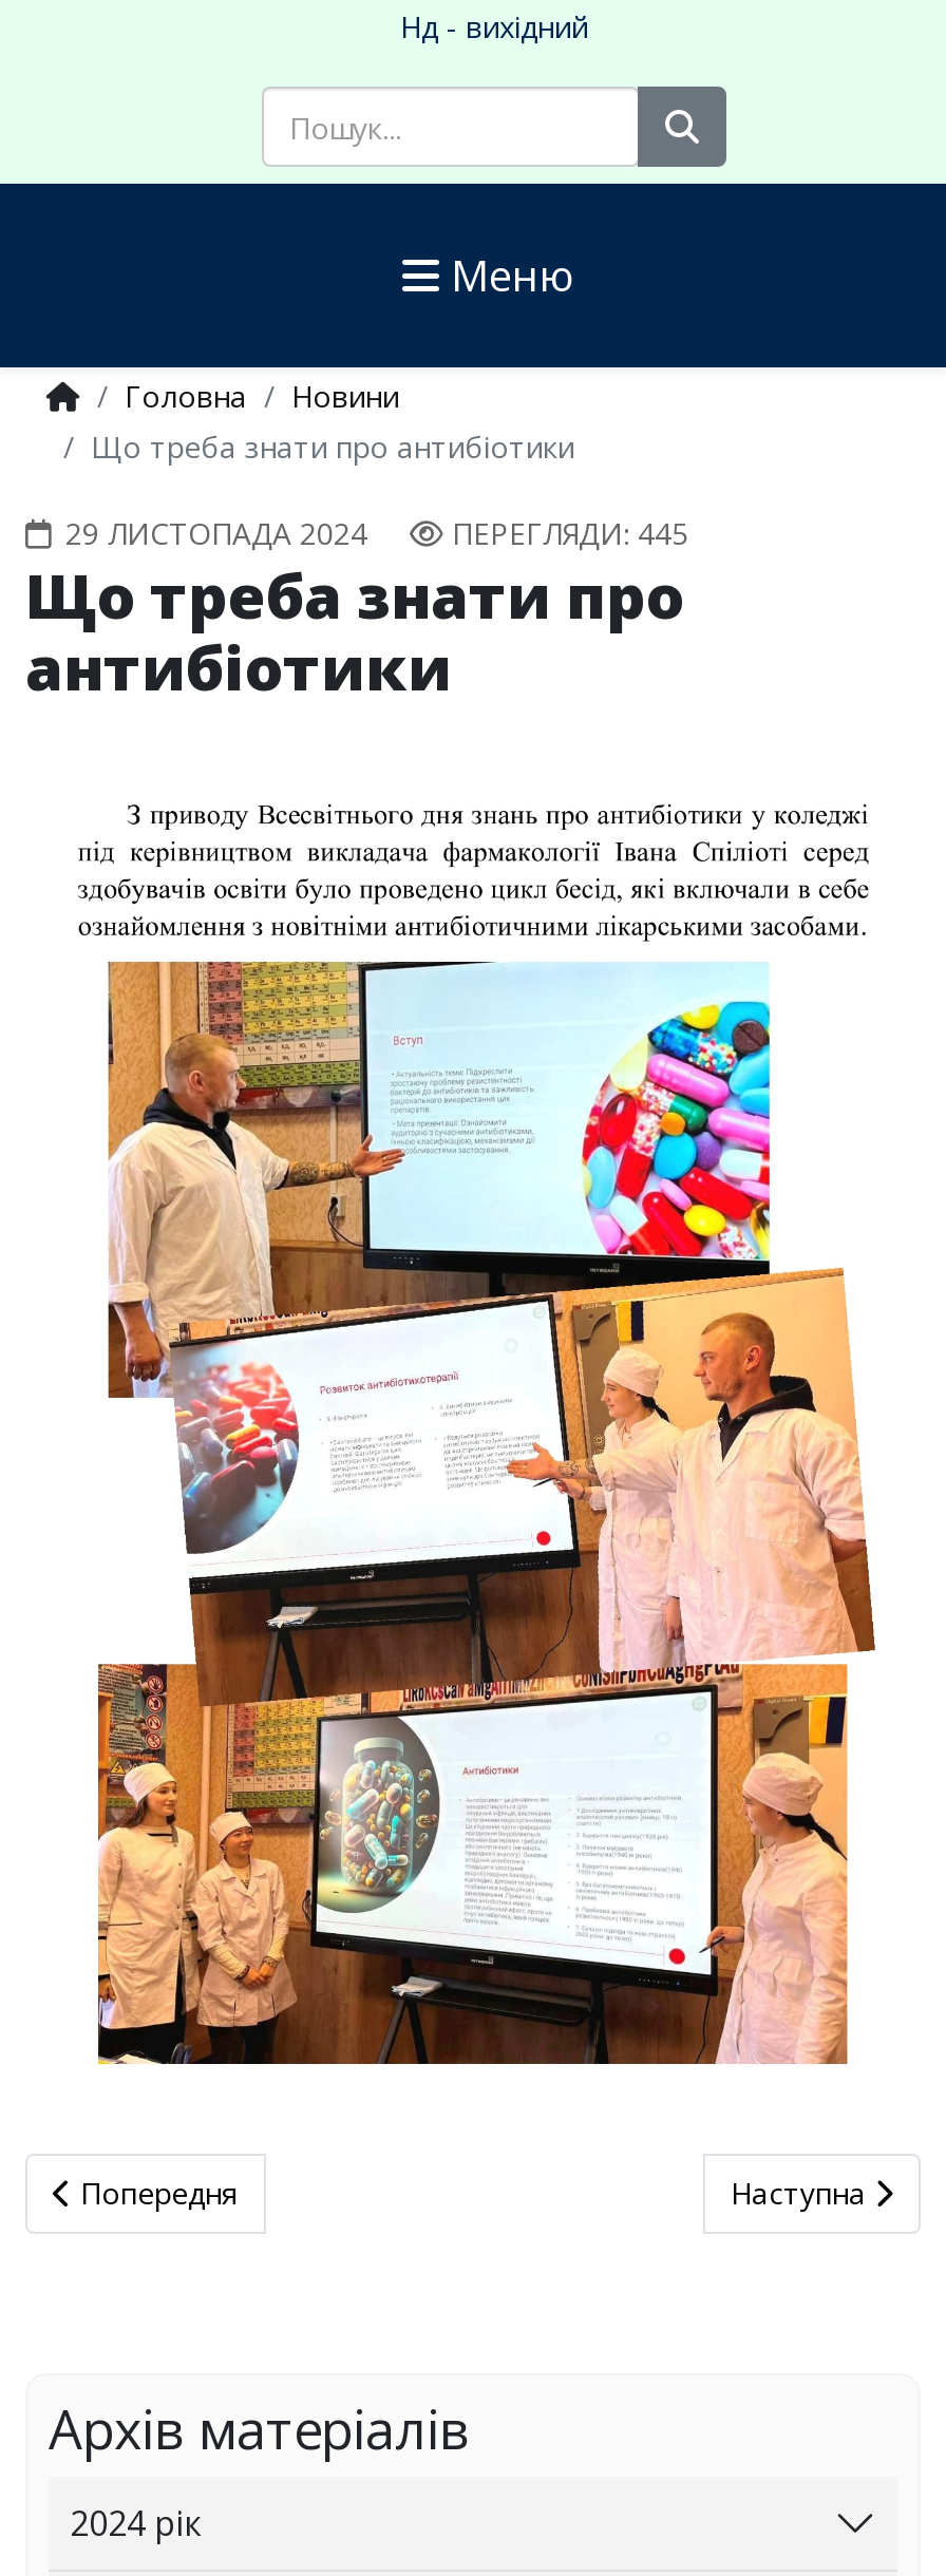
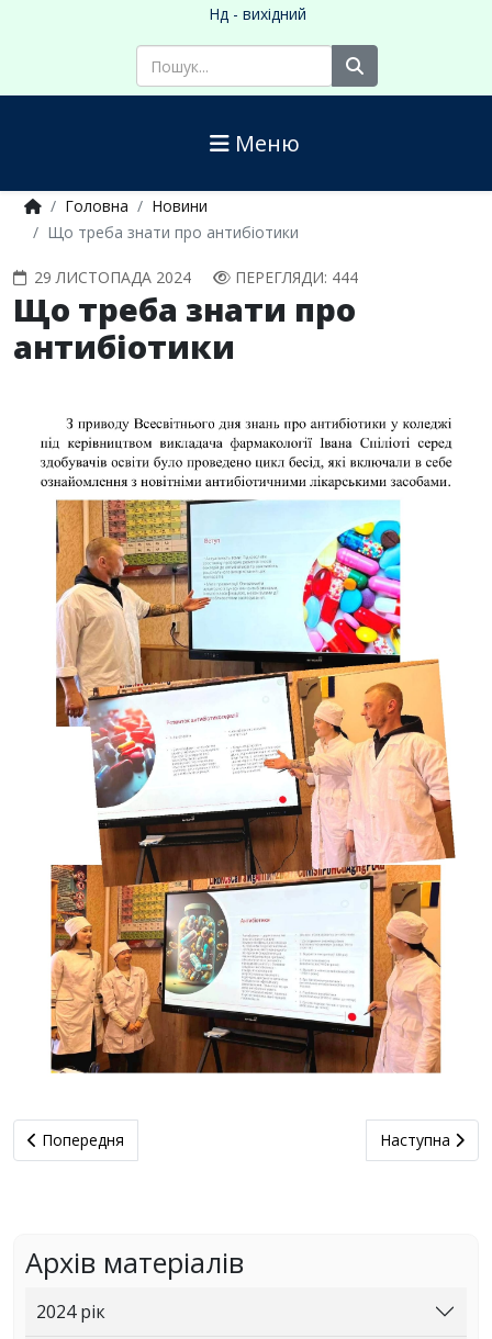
- ПЕРЕГЛЯДИ: 445
+ ПЕРЕГЛЯДИ: 444
